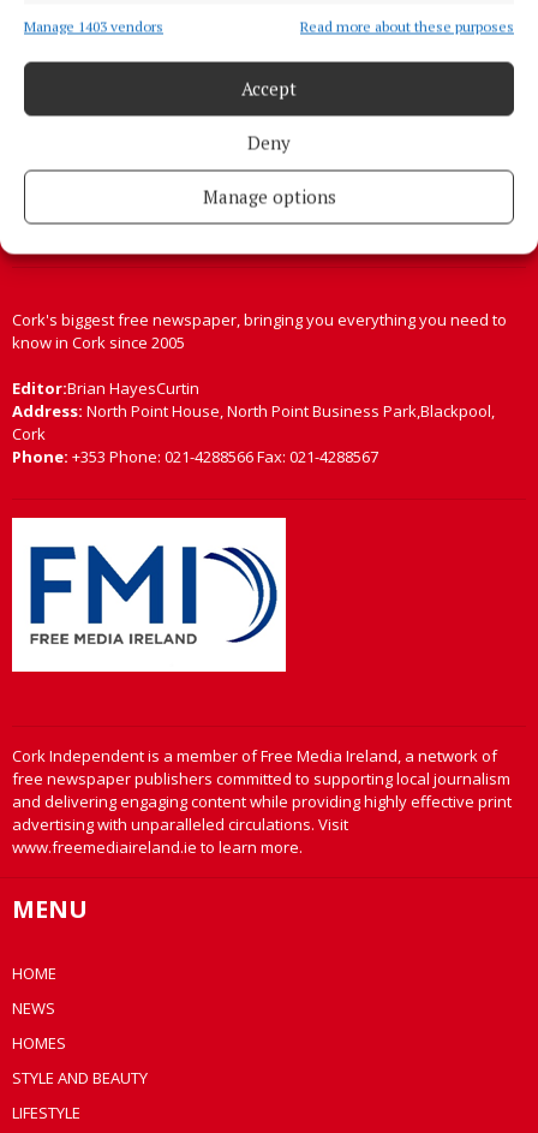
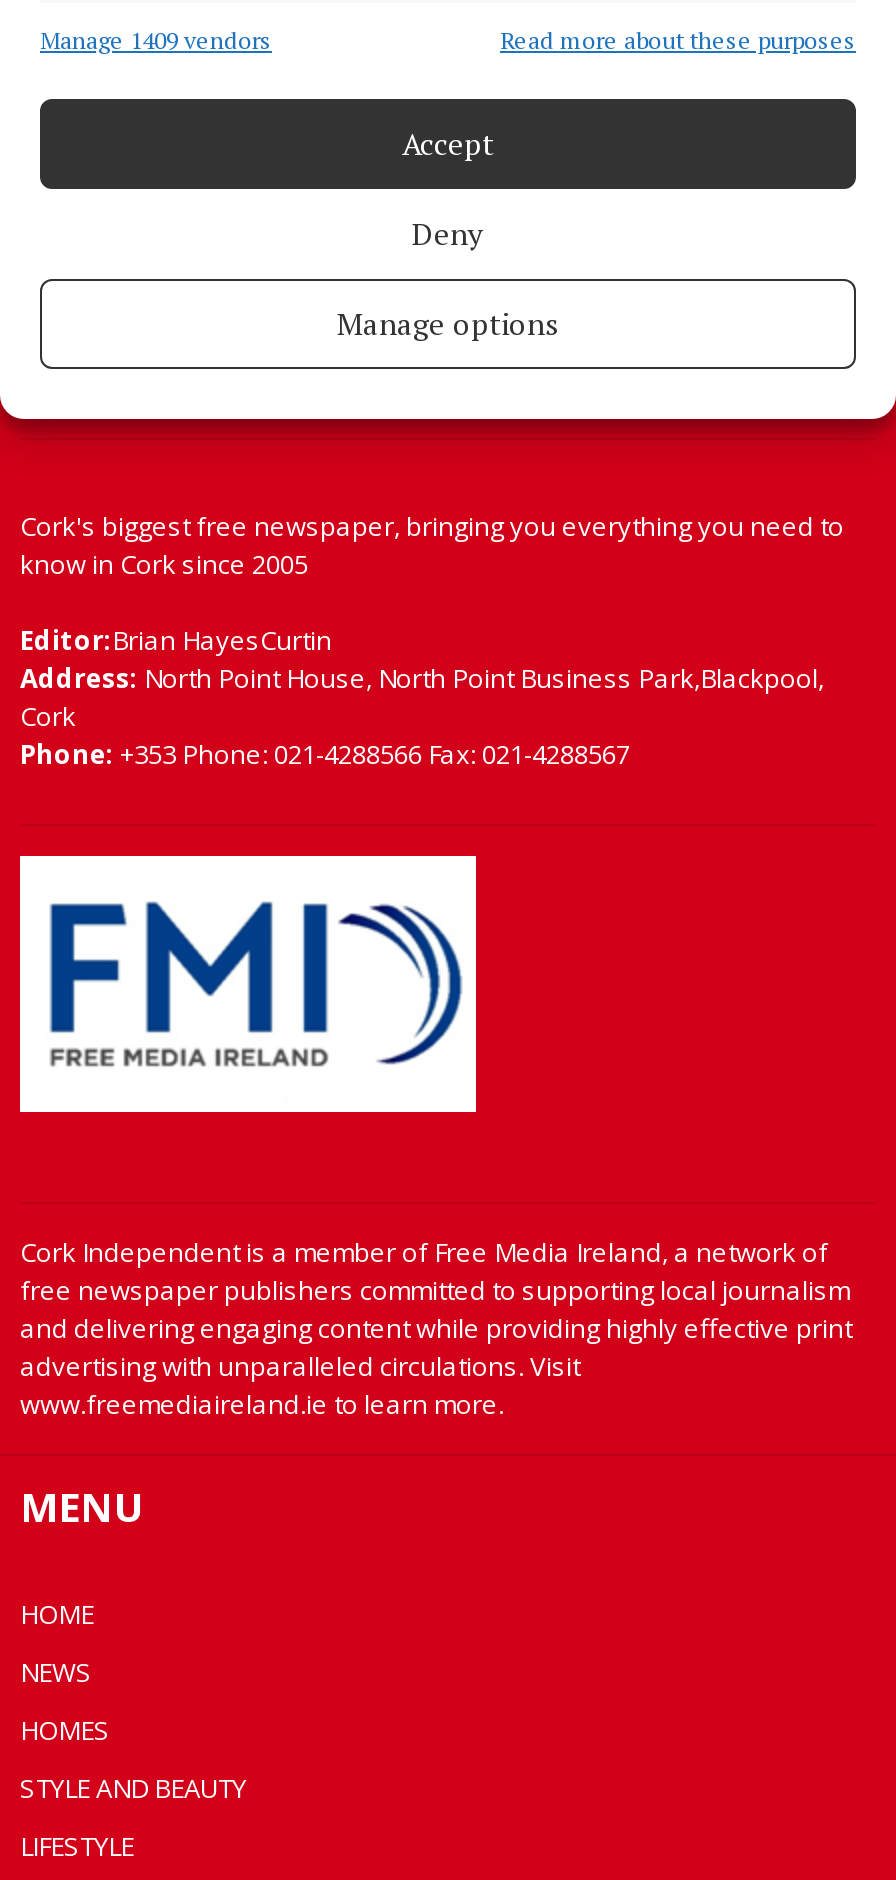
- Manage 1403 vendors
+ Manage 1409 vendors
